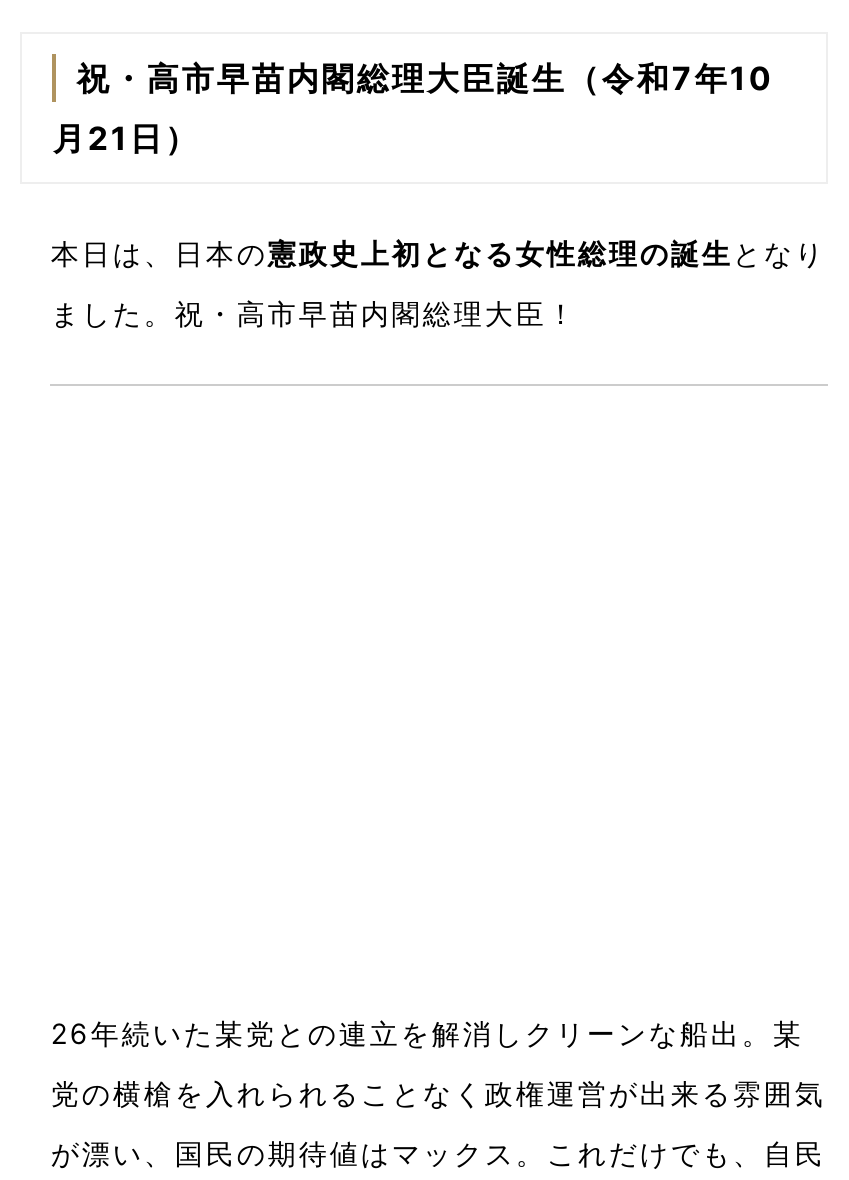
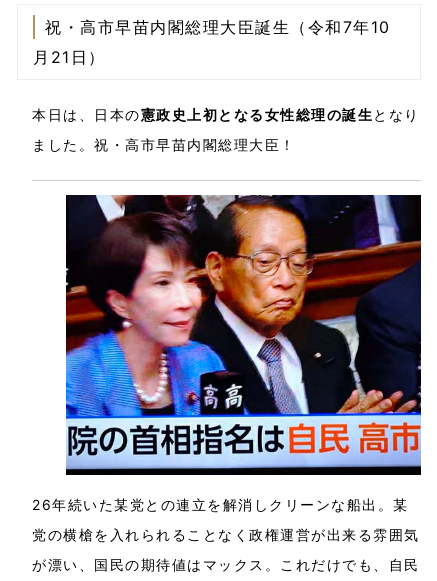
+ [image]
